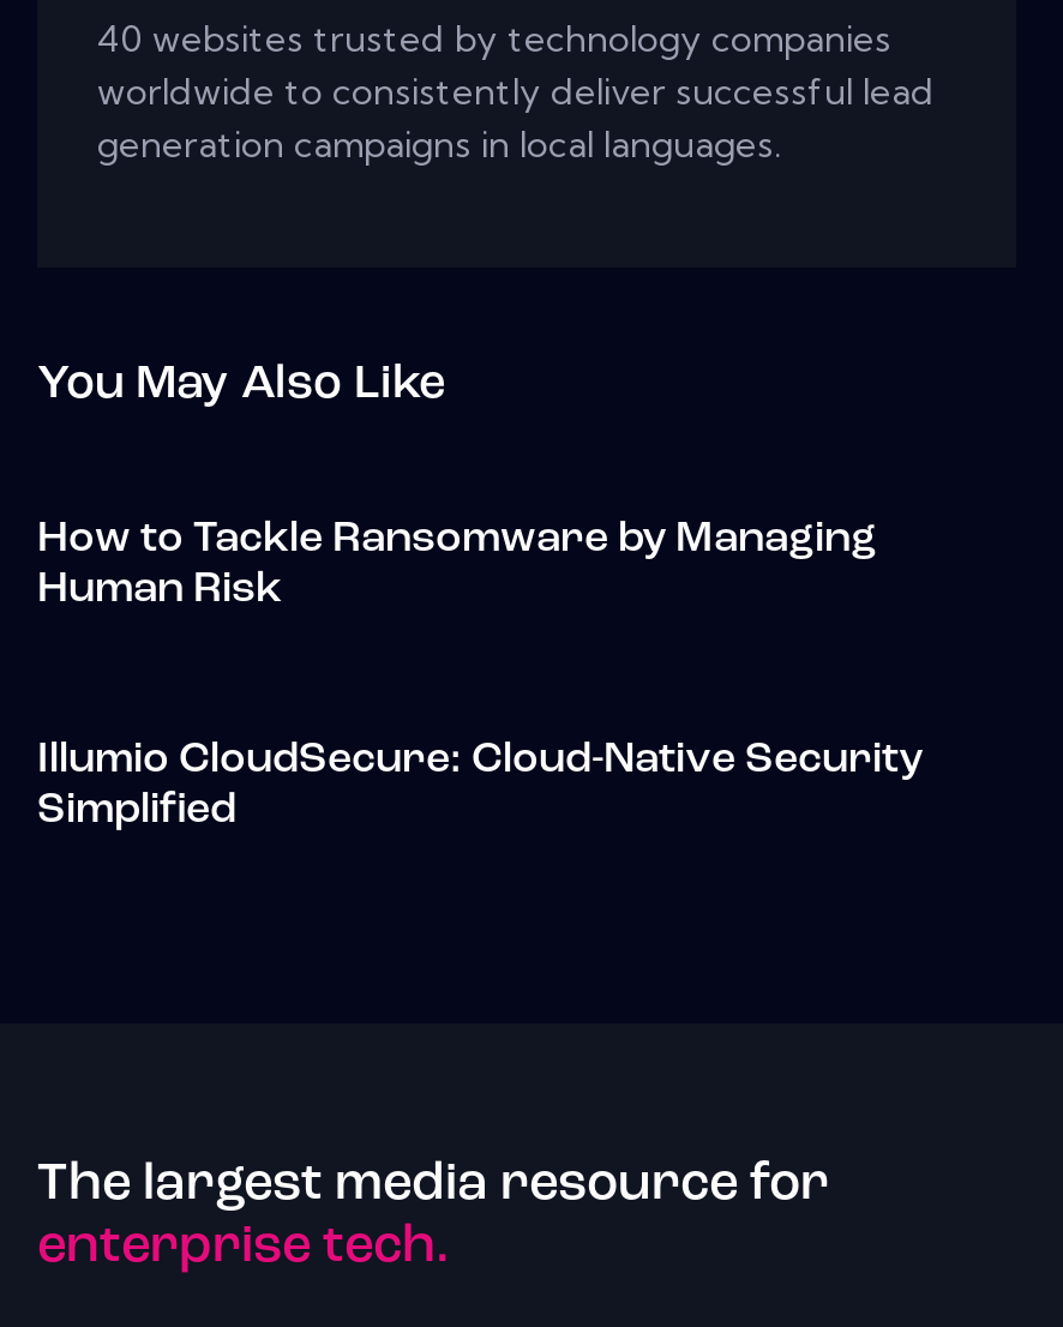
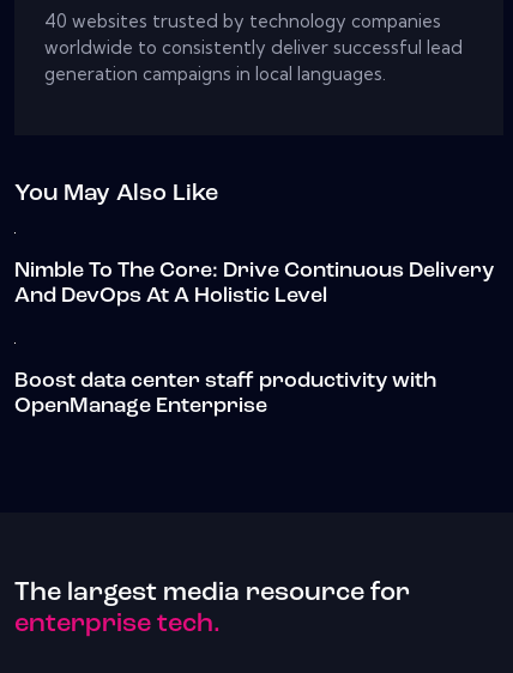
- How to Tackle Ransomware by Managing
- Human Risk
+ Nimble To The Core: Drive Continuous Delivery
+ And DevOps At A Holistic Level

- Illumio CloudSecure: Cloud-Native Security
- Simplified
+ Boost data center staff productivity with
+ OpenManage Enterprise
